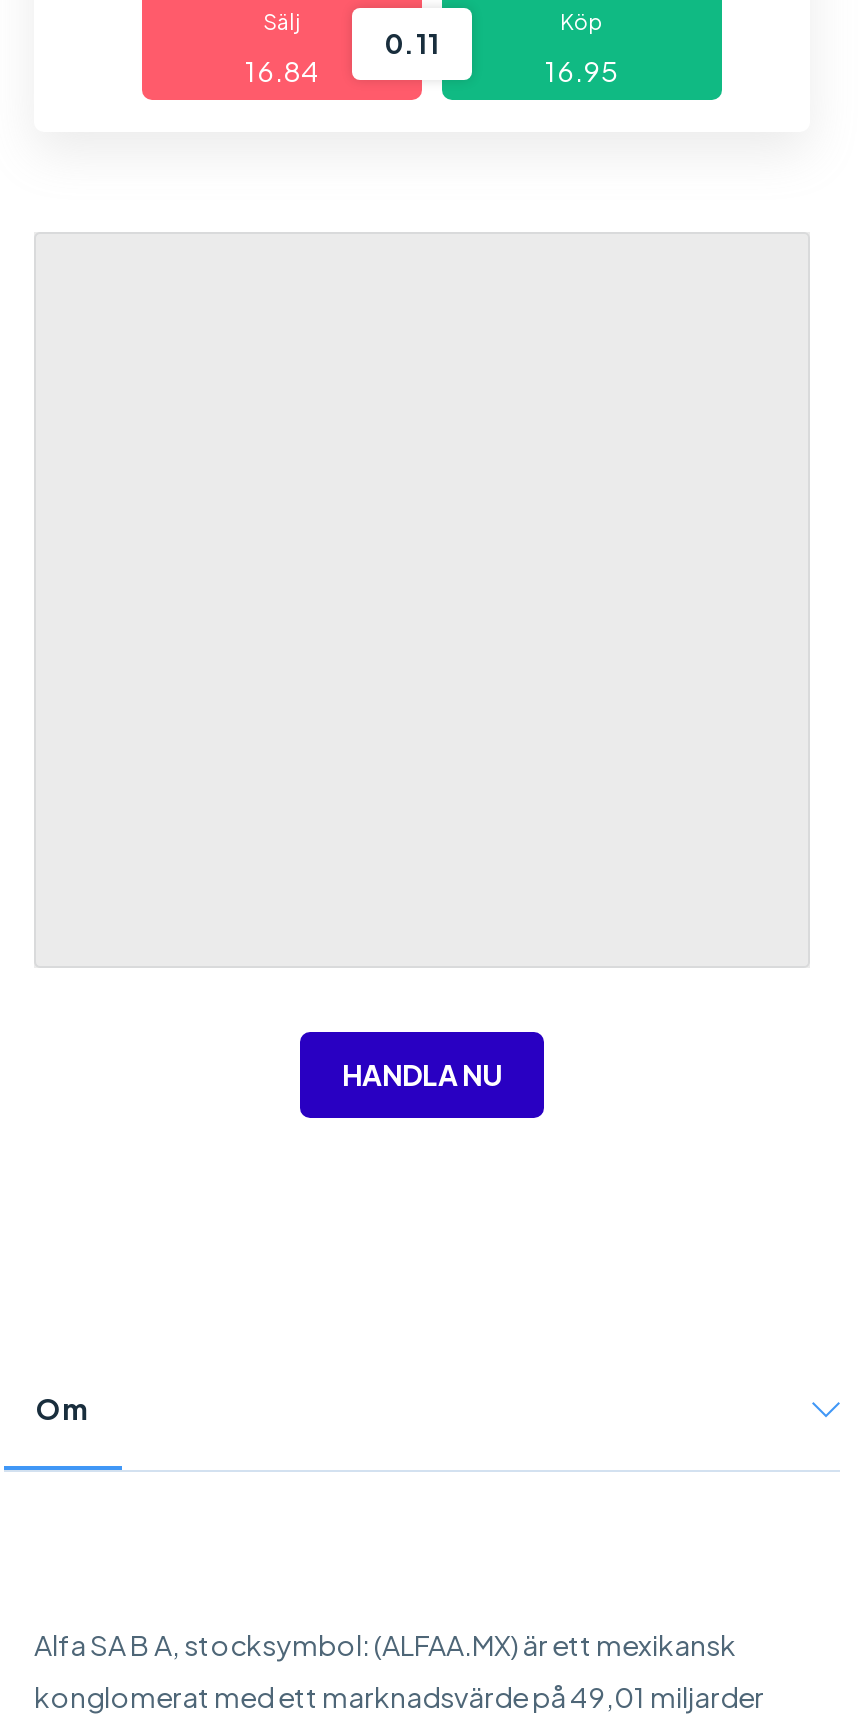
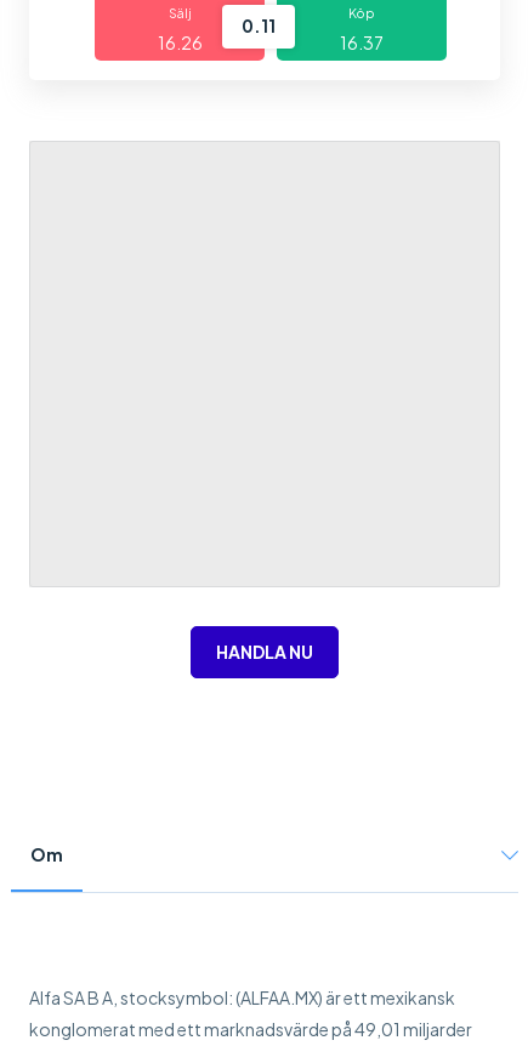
- 16.84
+ 16.26

- 16.95
+ 16.37
